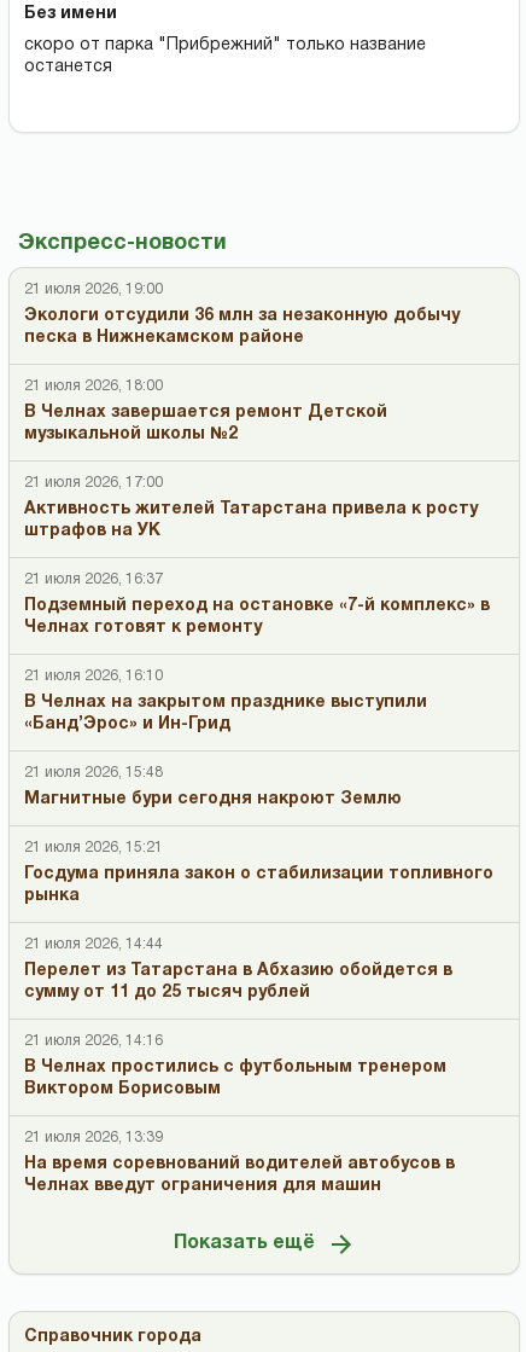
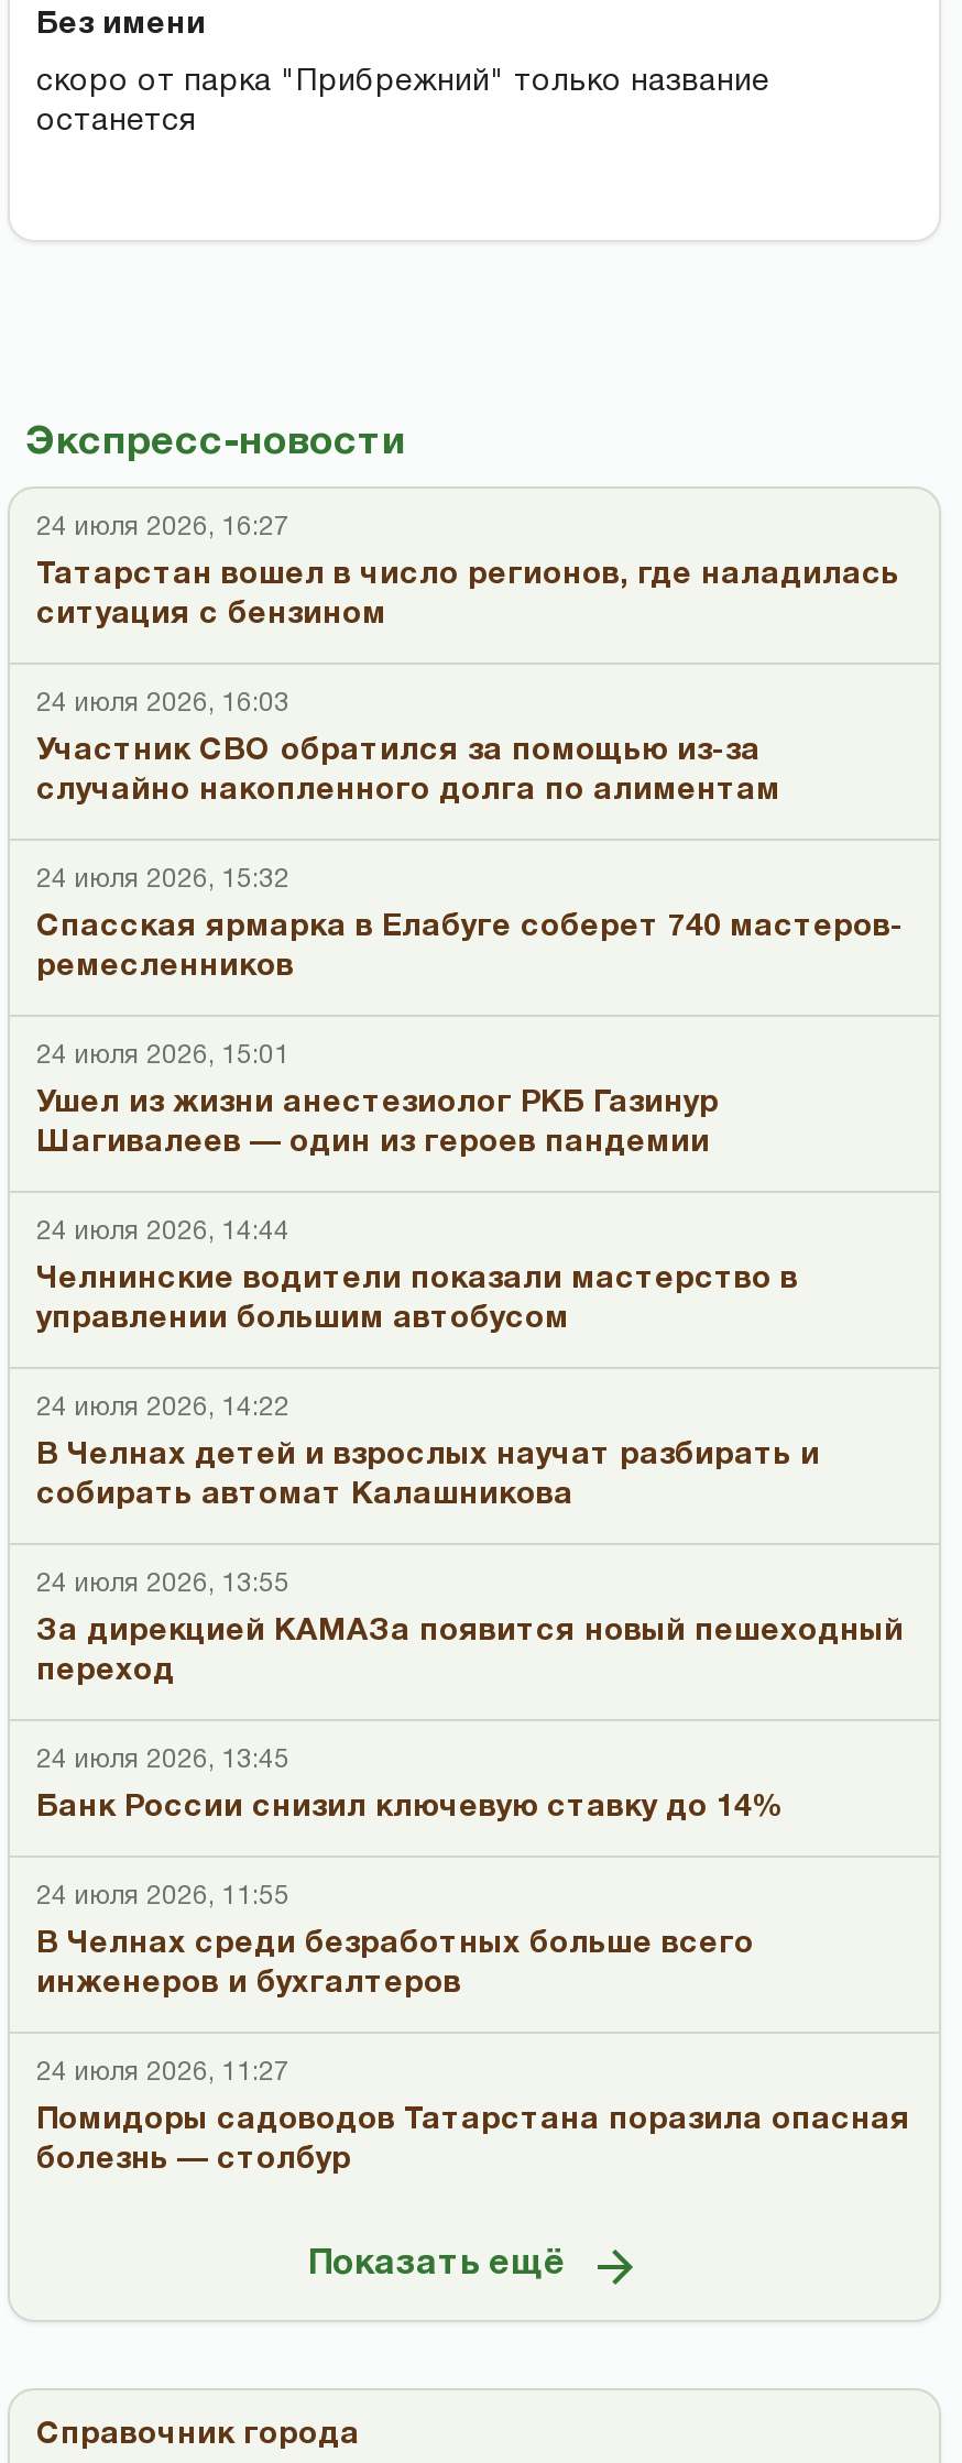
- 21 июля 2026, 19:00
+ 24 июля 2026, 16:27

- Экологи отсудили 36 млн за незаконную добычу
- песка в Нижнекамском районе
+ Татарстан вошел в число регионов, где наладилась
+ ситуация с бензином

- 21 июля 2026, 18:00
+ 24 июля 2026, 16:03

- В Челнах завершается ремонт Детской
- музыкальной школы №2
+ Участник СВО обратился за помощью из-за
+ случайно накопленного долга по алиментам

- 21 июля 2026, 17:00
+ 24 июля 2026, 15:32

- Активность жителей Татарстана привела к росту
- штрафов на УК
+ Спасская ярмарка в Елабуге соберет 740 мастеров-
+ ремесленников

- 21 июля 2026, 16:37
+ 24 июля 2026, 15:01

- Подземный переход на остановке «7-й комплекс» в
- Челнах готовят к ремонту
+ Ушел из жизни анестезиолог РКБ Газинур
+ Шагивалеев — один из героев пандемии

- 21 июля 2026, 16:10
+ 24 июля 2026, 14:44

- В Челнах на закрытом празднике выступили
- «Банд’Эрос» и Ин-Грид
+ Челнинские водители показали мастерство в
+ управлении большим автобусом

- 21 июля 2026, 15:48
+ 24 июля 2026, 14:22

- Магнитные бури сегодня накроют Землю
+ В Челнах детей и взрослых научат разбирать и
+ собирать автомат Калашникова

- 21 июля 2026, 15:21
+ 24 июля 2026, 13:55

- Госдума приняла закон о стабилизации топливного
- рынка
+ За дирекцией КАМАЗа появится новый пешеходный
+ переход

- 21 июля 2026, 14:44
+ 24 июля 2026, 13:45

- Перелет из Татарстана в Абхазию обойдется в
- сумму от 11 до 25 тысяч рублей
+ Банк России снизил ключевую ставку до 14%

- 21 июля 2026, 14:16
+ 24 июля 2026, 11:55

- В Челнах простились с футбольным тренером
- Виктором Борисовым
+ В Челнах среди безработных больше всего
+ инженеров и бухгалтеров

- 21 июля 2026, 13:39
+ 24 июля 2026, 11:27

- На время соревнований водителей автобусов в
- Челнах введут ограничения для машин
+ Помидоры садоводов Татарстана поразила опасная
+ болезнь — столбур
